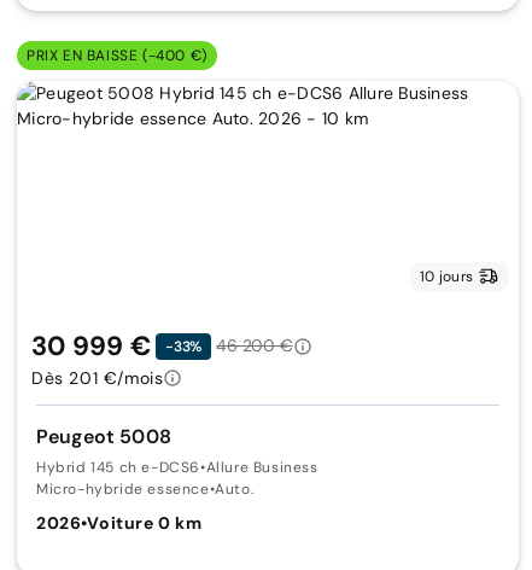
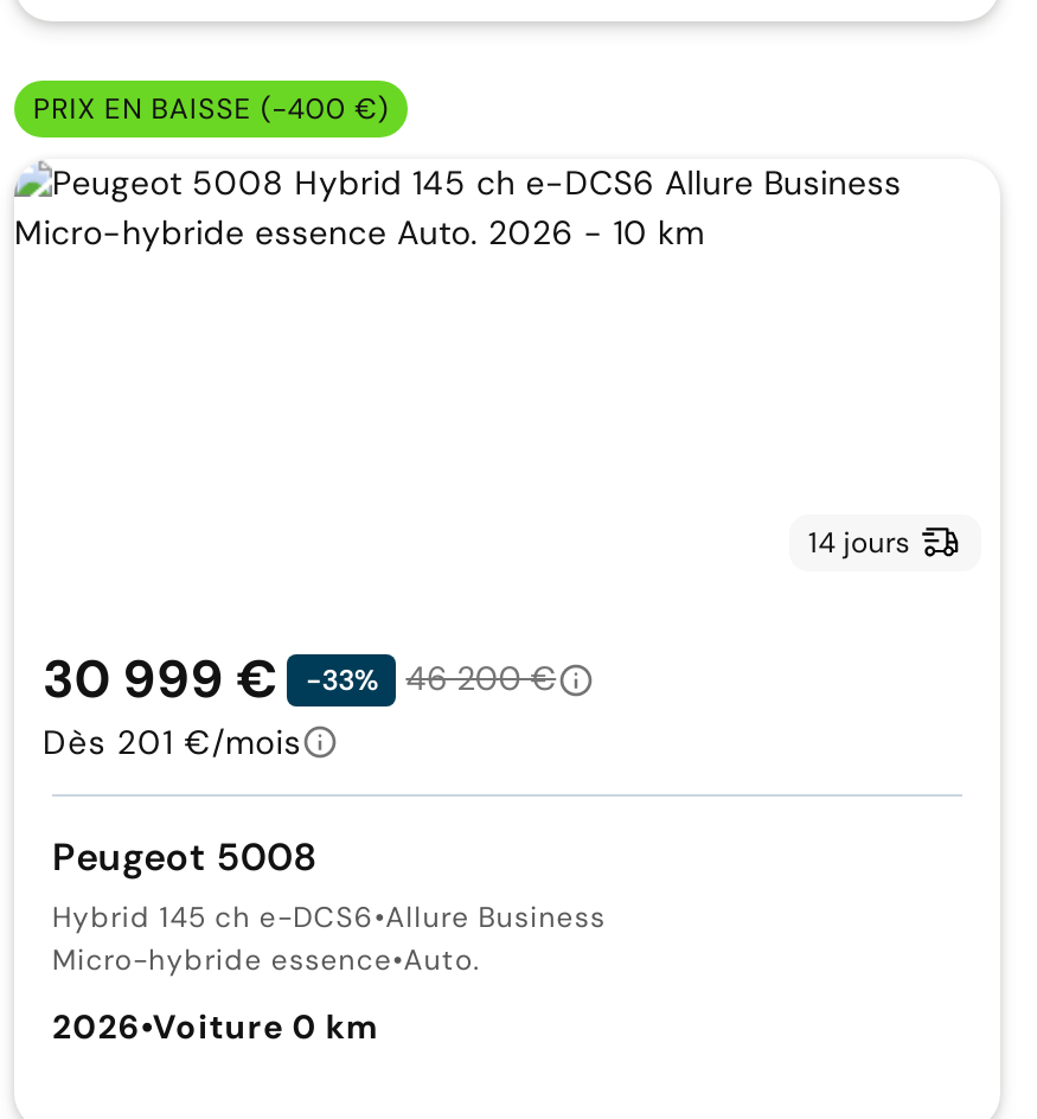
- 10 jours
+ 14 jours
